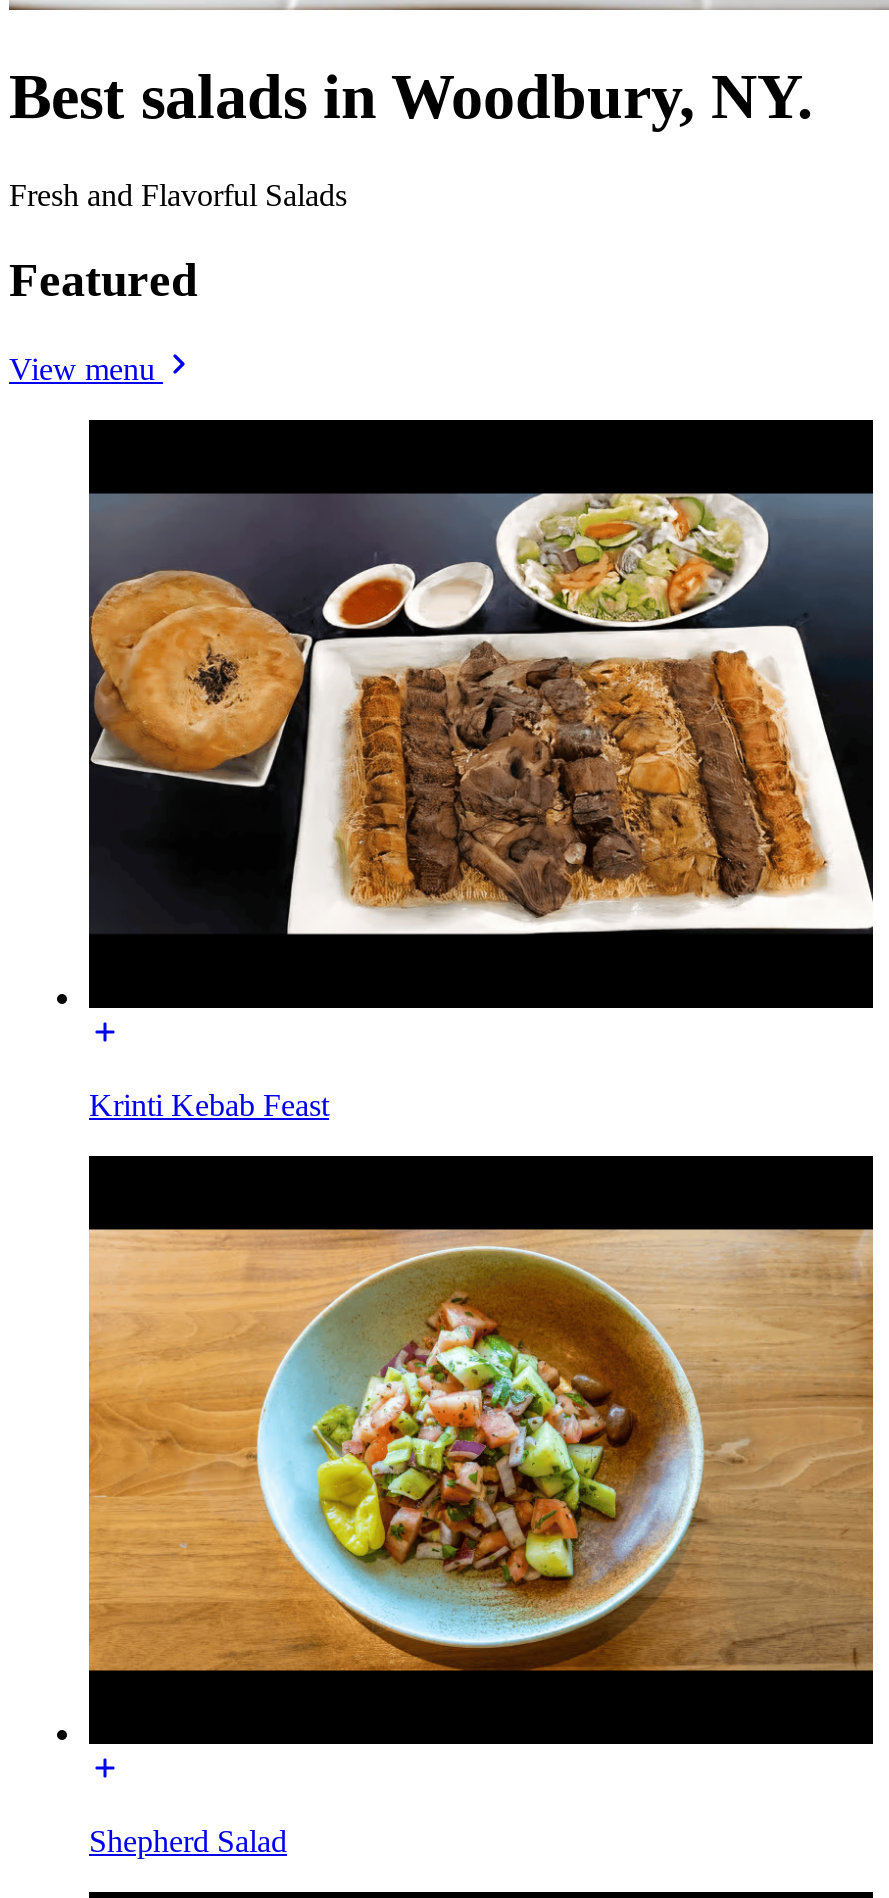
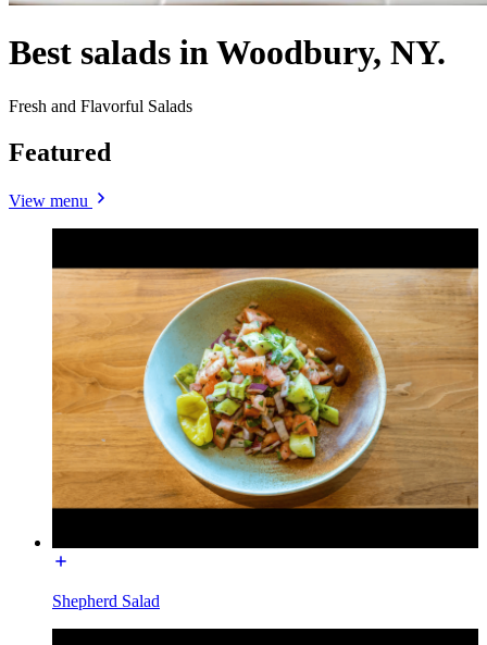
- [image]

- Krinti Kebab Feast
